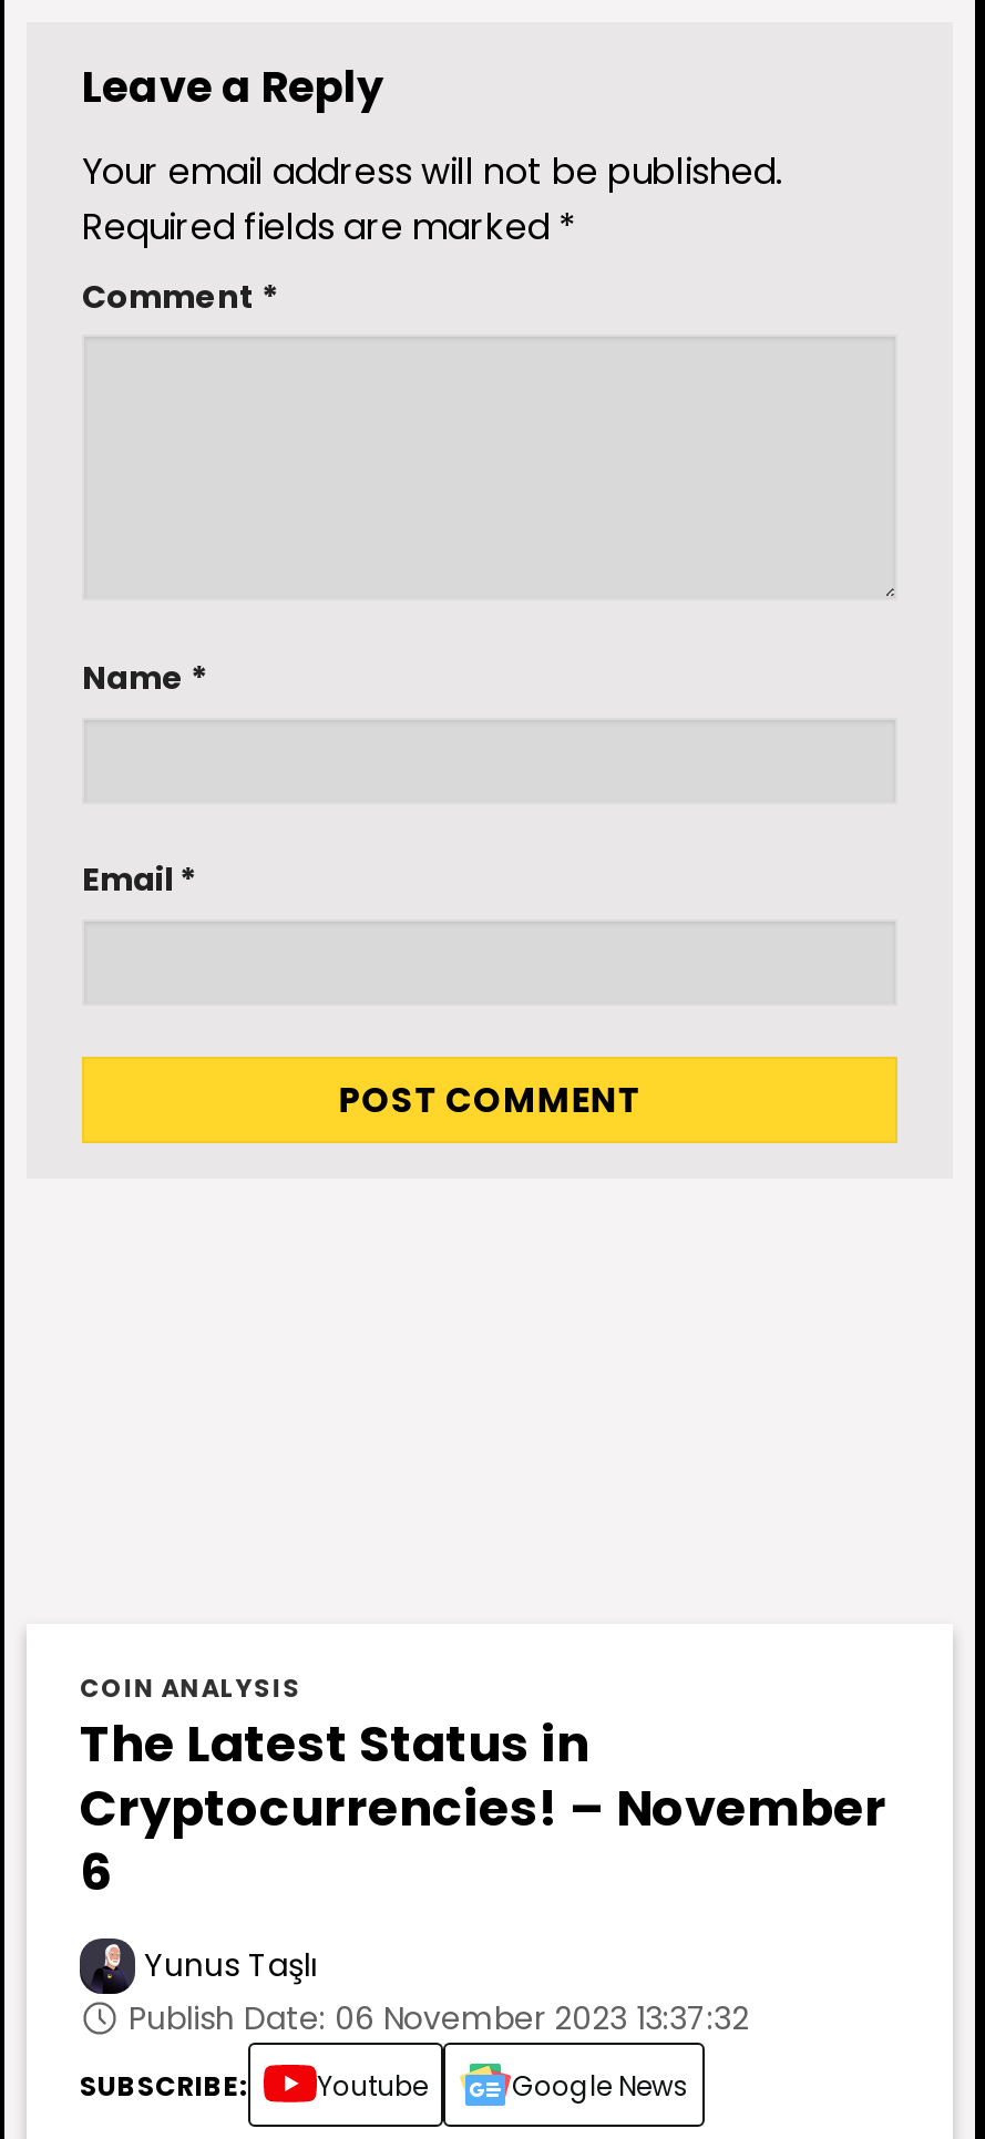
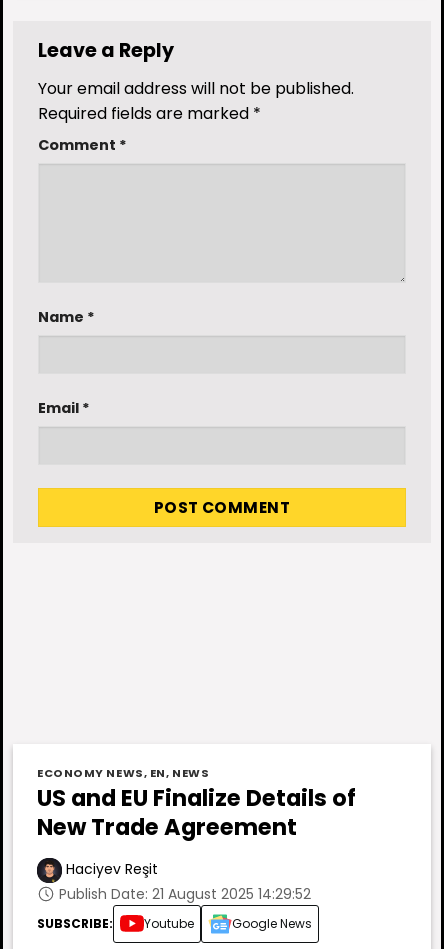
- COIN ANALYSIS
- The Latest Status in
- Cryptocurrencies! – November
- 6
+ ECONOMY NEWS, EN, NEWS
+ US and EU Finalize Details of
+ New Trade Agreement

- Yunus Taşlı
- Publish Date: 06 November 2023 13:37:32
+ Haciyev Reşit
+ Publish Date: 21 August 2025 14:29:52
